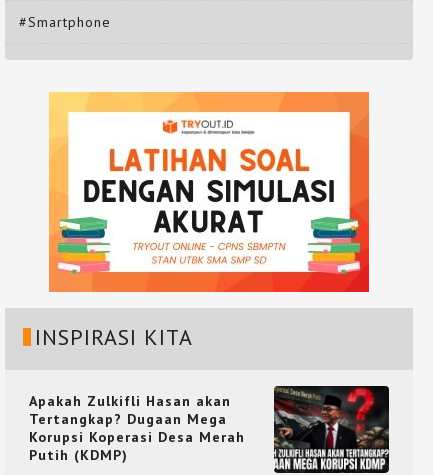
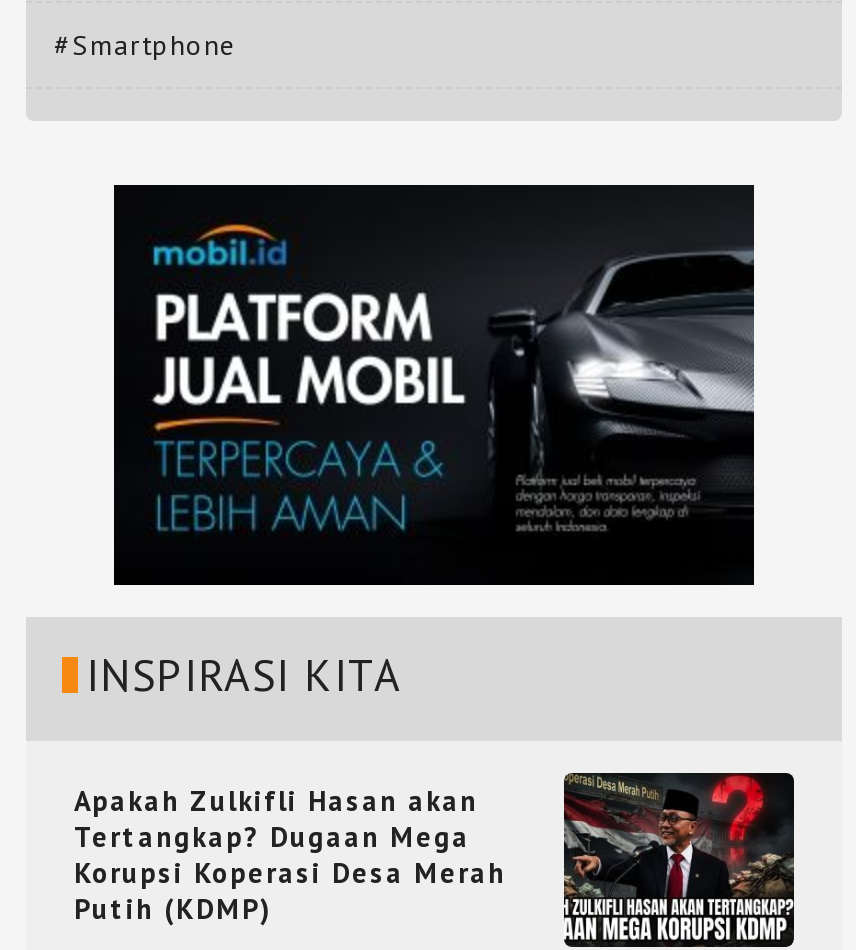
- [image]
+ [image]
